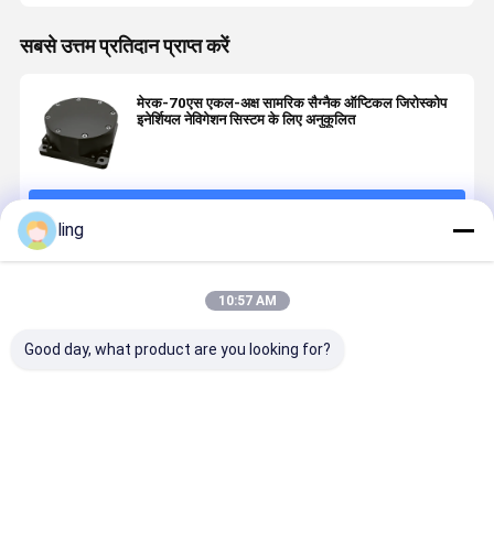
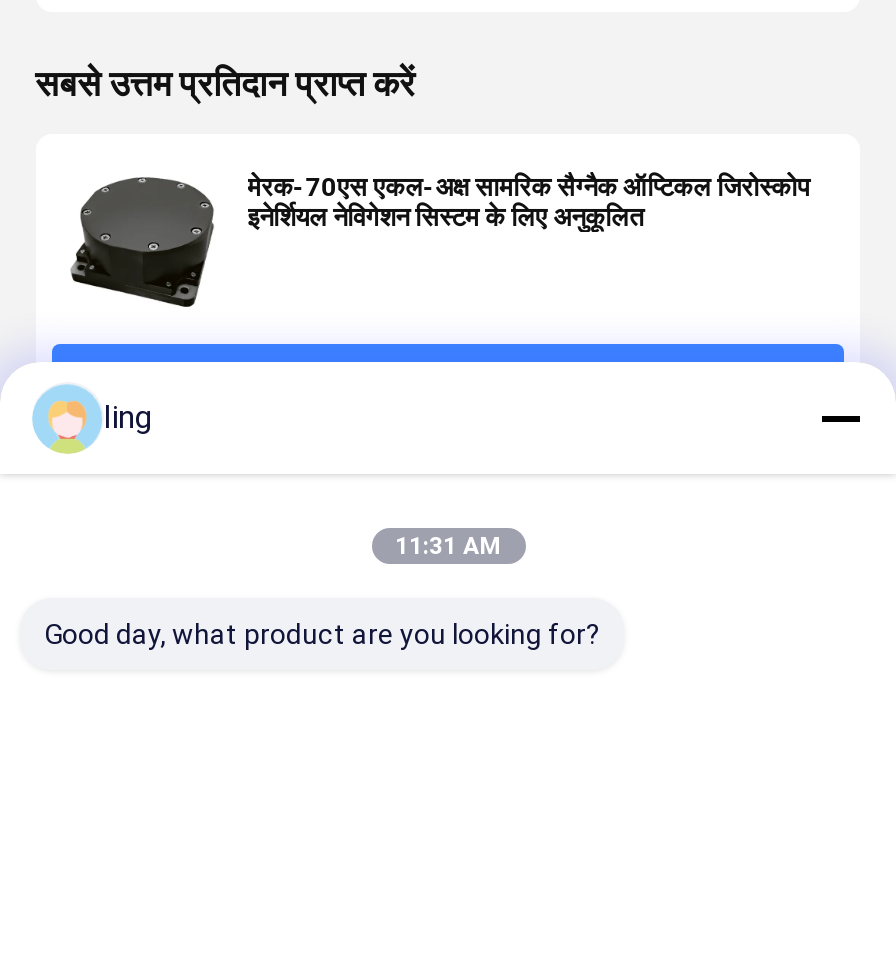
- 10:57 AM
+ 11:31 AM
